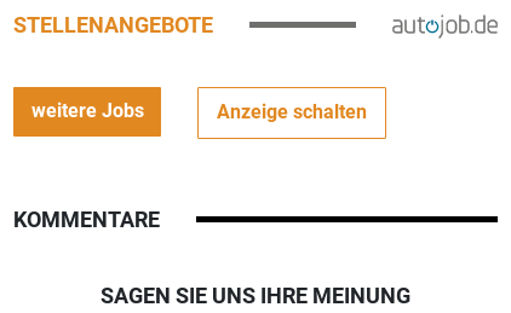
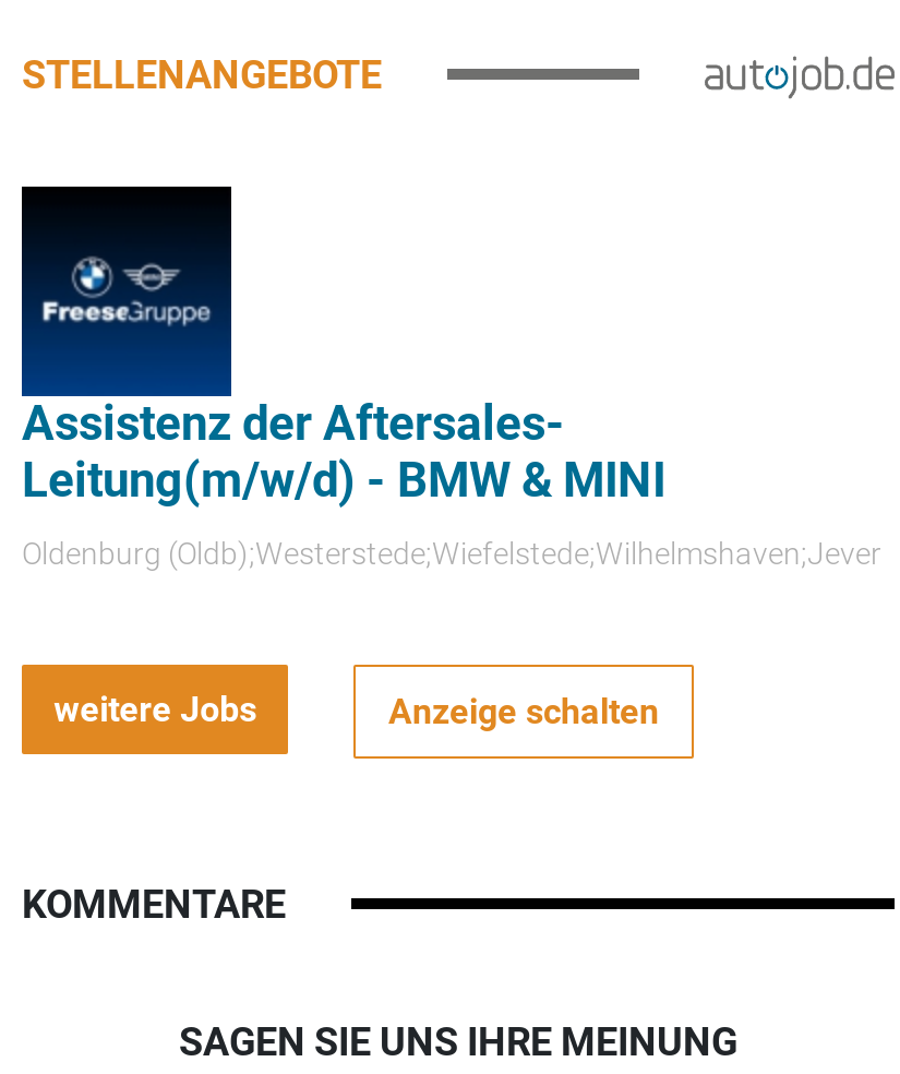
+ [image]
+ Assistenz der Aftersales-
+ Leitung(m/w/d) - BMW & MINI
+ Oldenburg (Oldb);Westerstede;Wiefelstede;Wilhelmshaven;Jever
